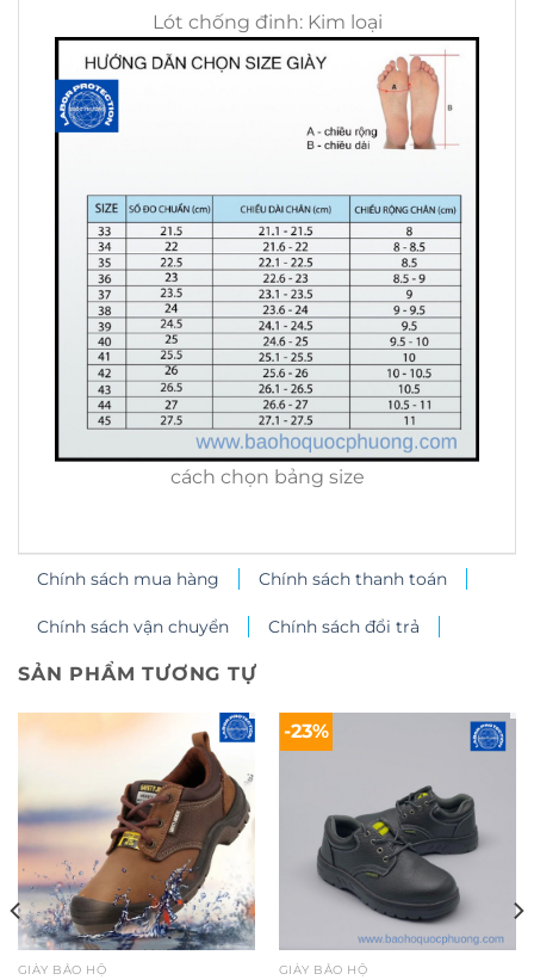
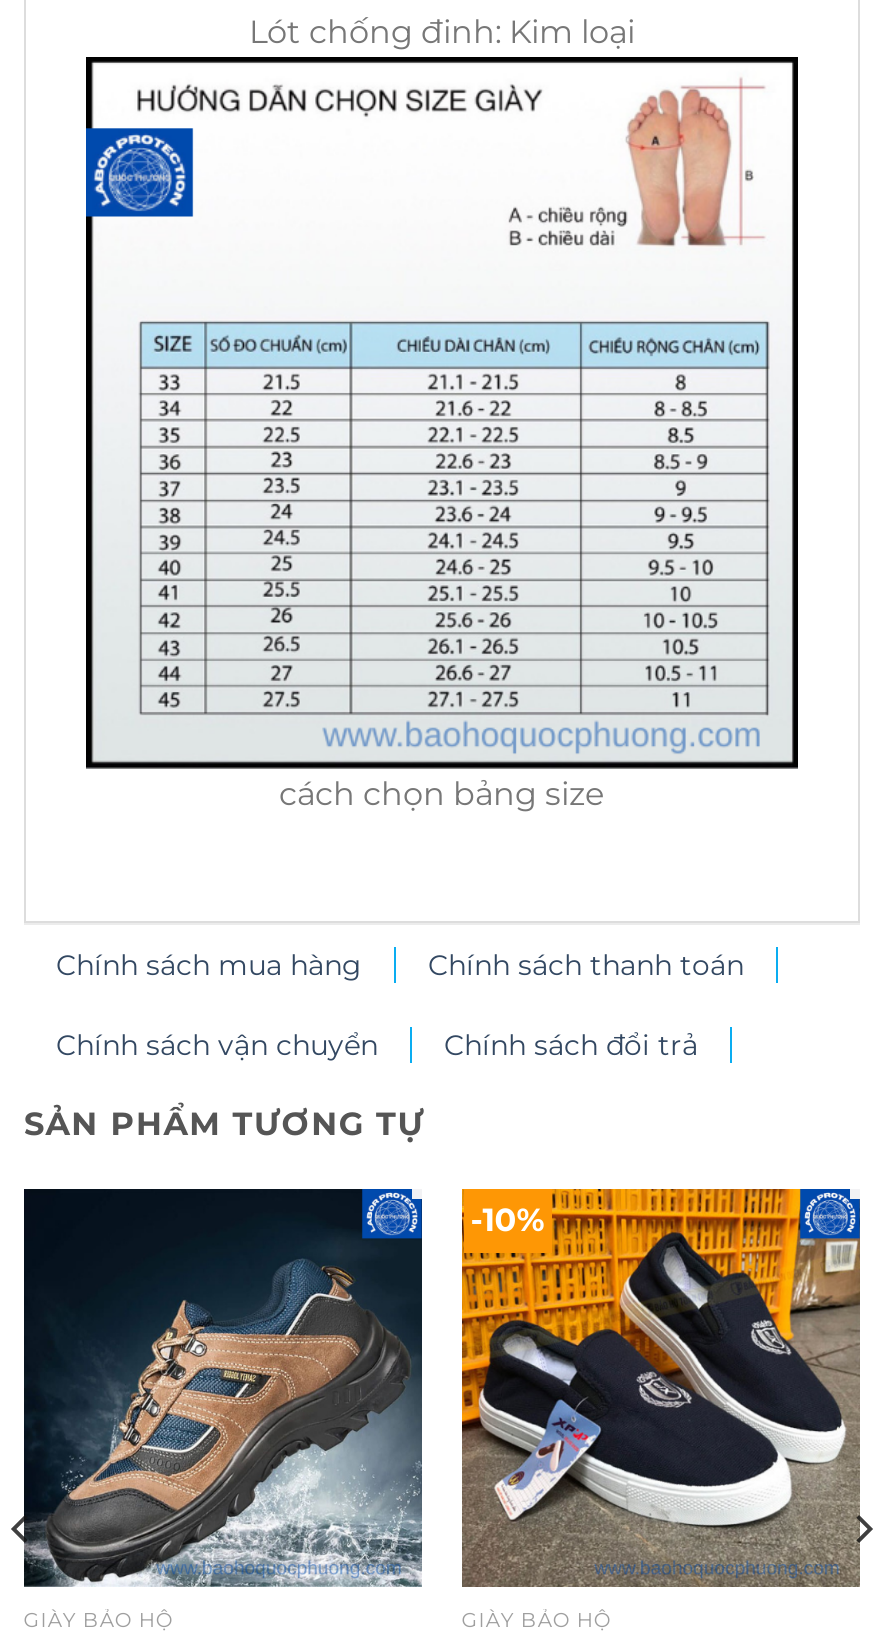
- [image]
- -23%
+ [image]
+ -10%

- [image]
+ [image]
